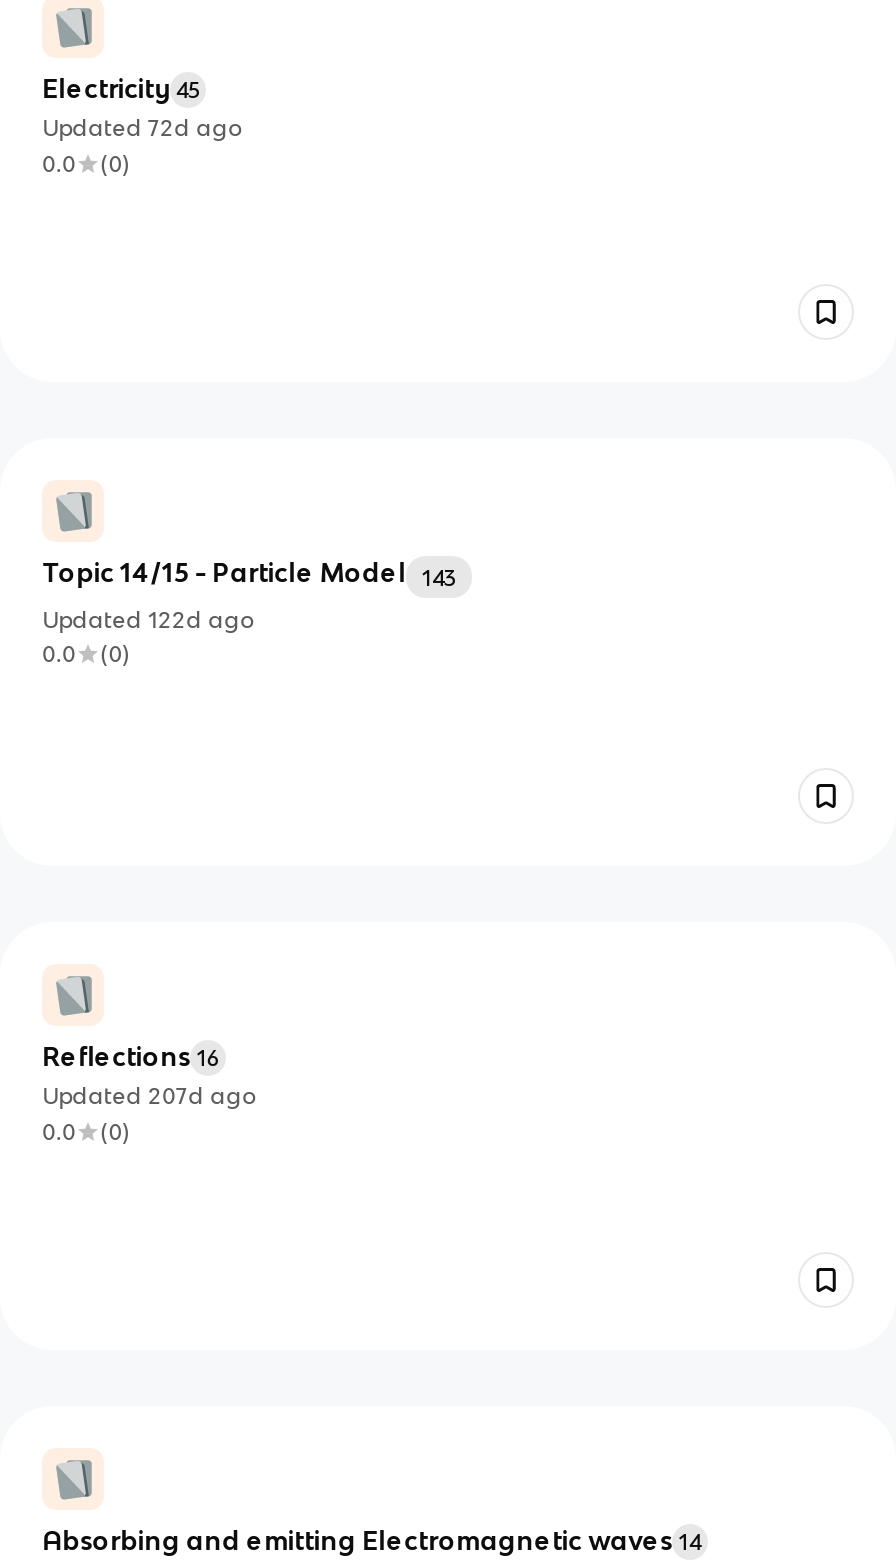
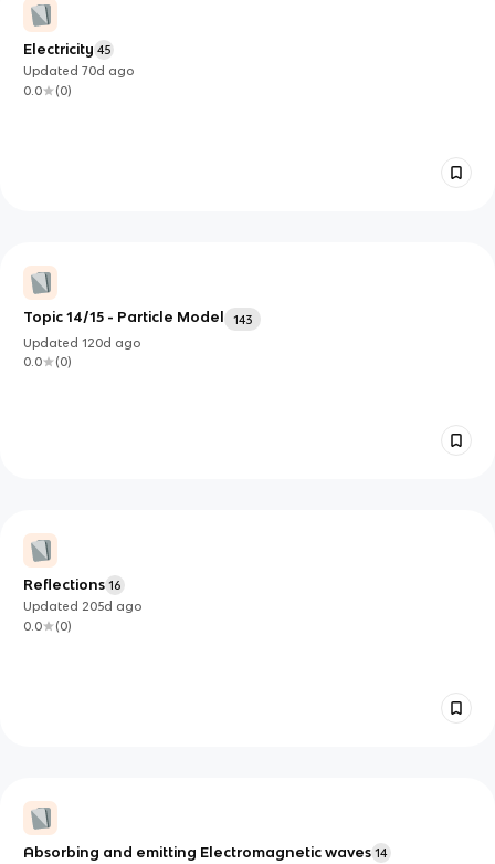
- Updated 72d ago
+ Updated 70d ago

- Updated 122d ago
+ Updated 120d ago

- Updated 207d ago
+ Updated 205d ago
